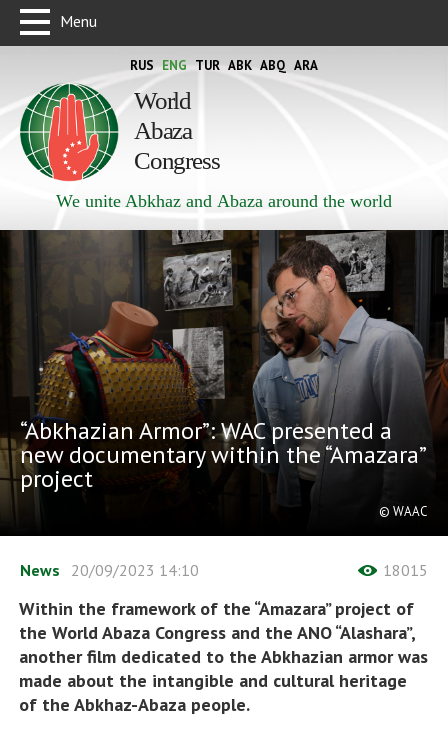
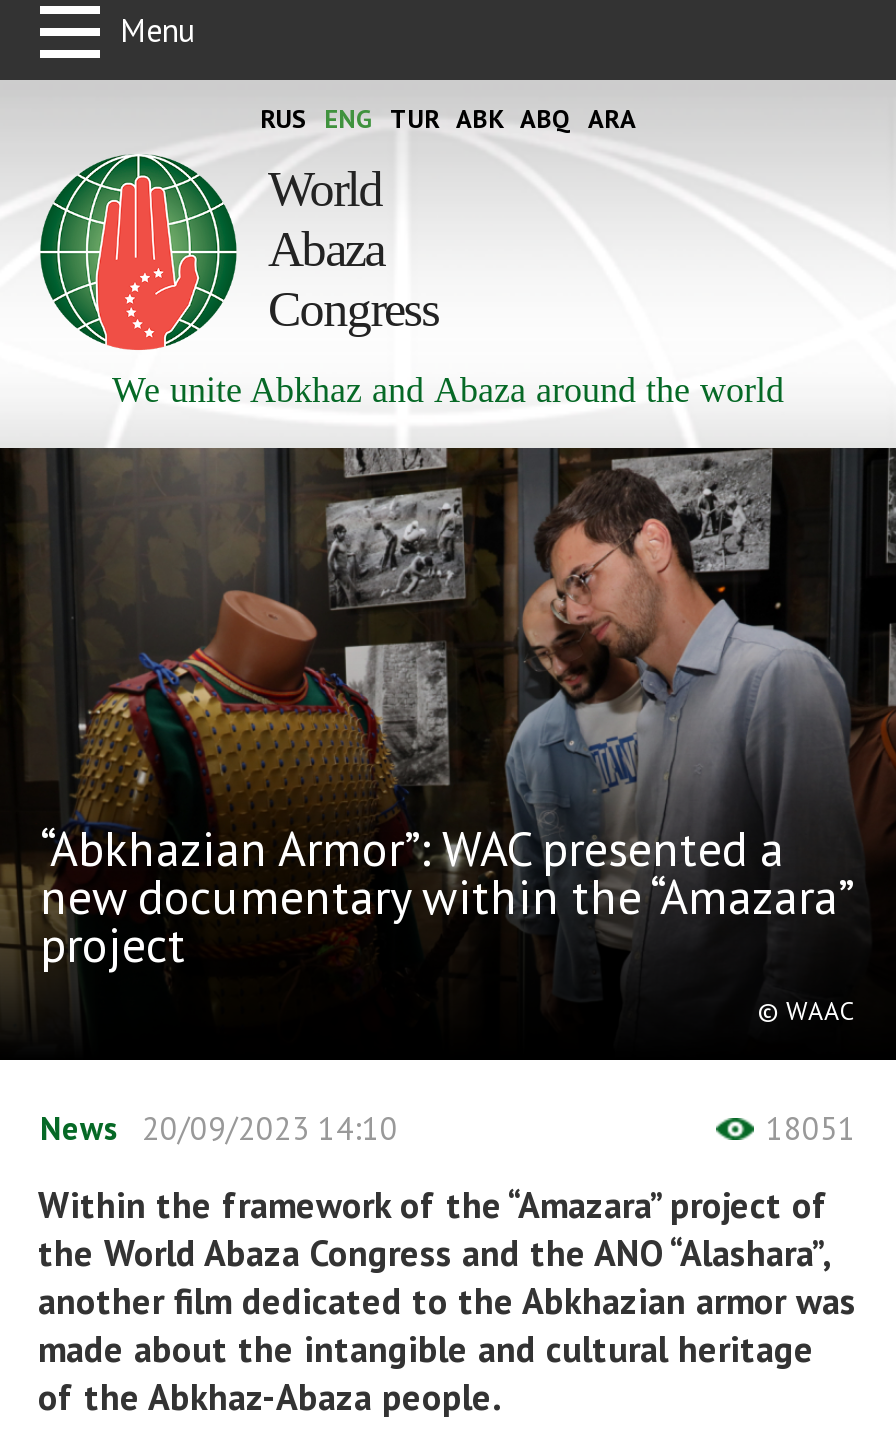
- 18015
+ 18051
